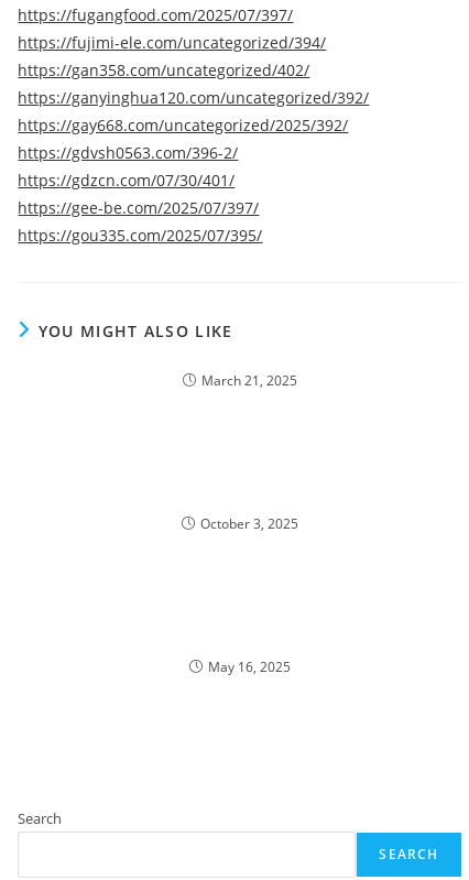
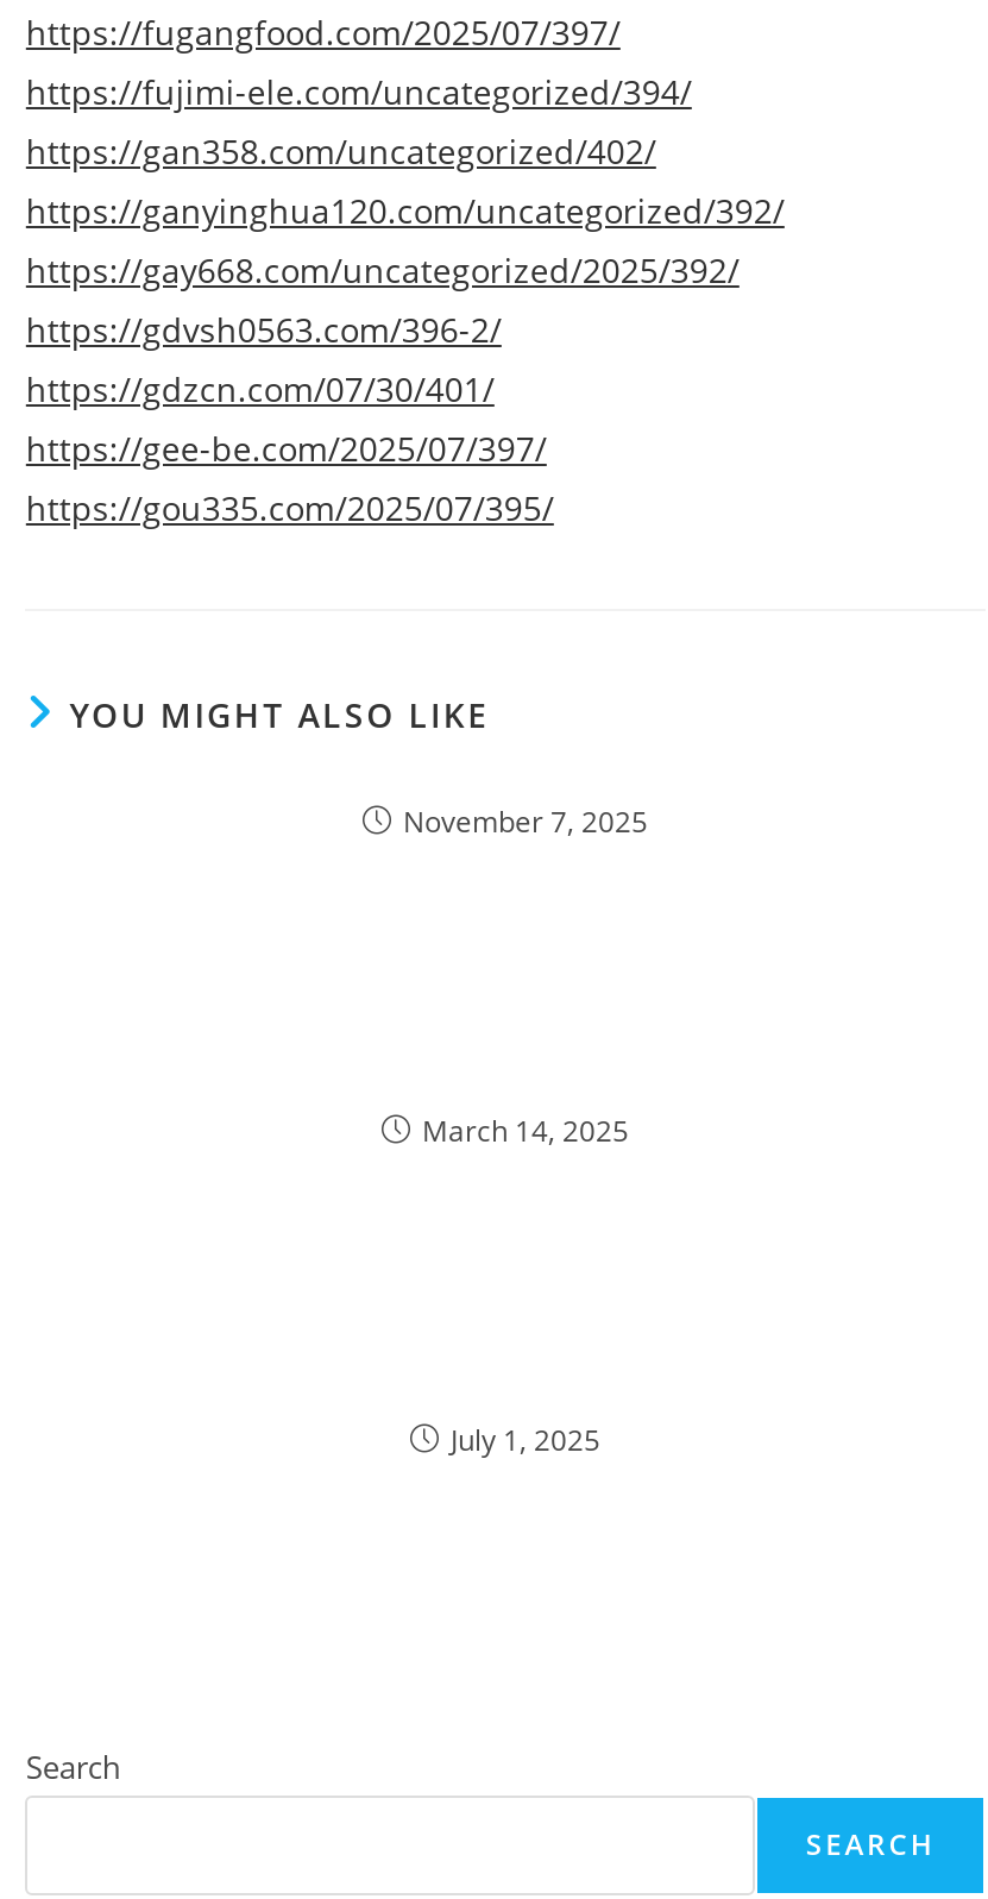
- March 21, 2025
+ November 7, 2025

- October 3, 2025
+ March 14, 2025

- May 16, 2025
+ July 1, 2025
